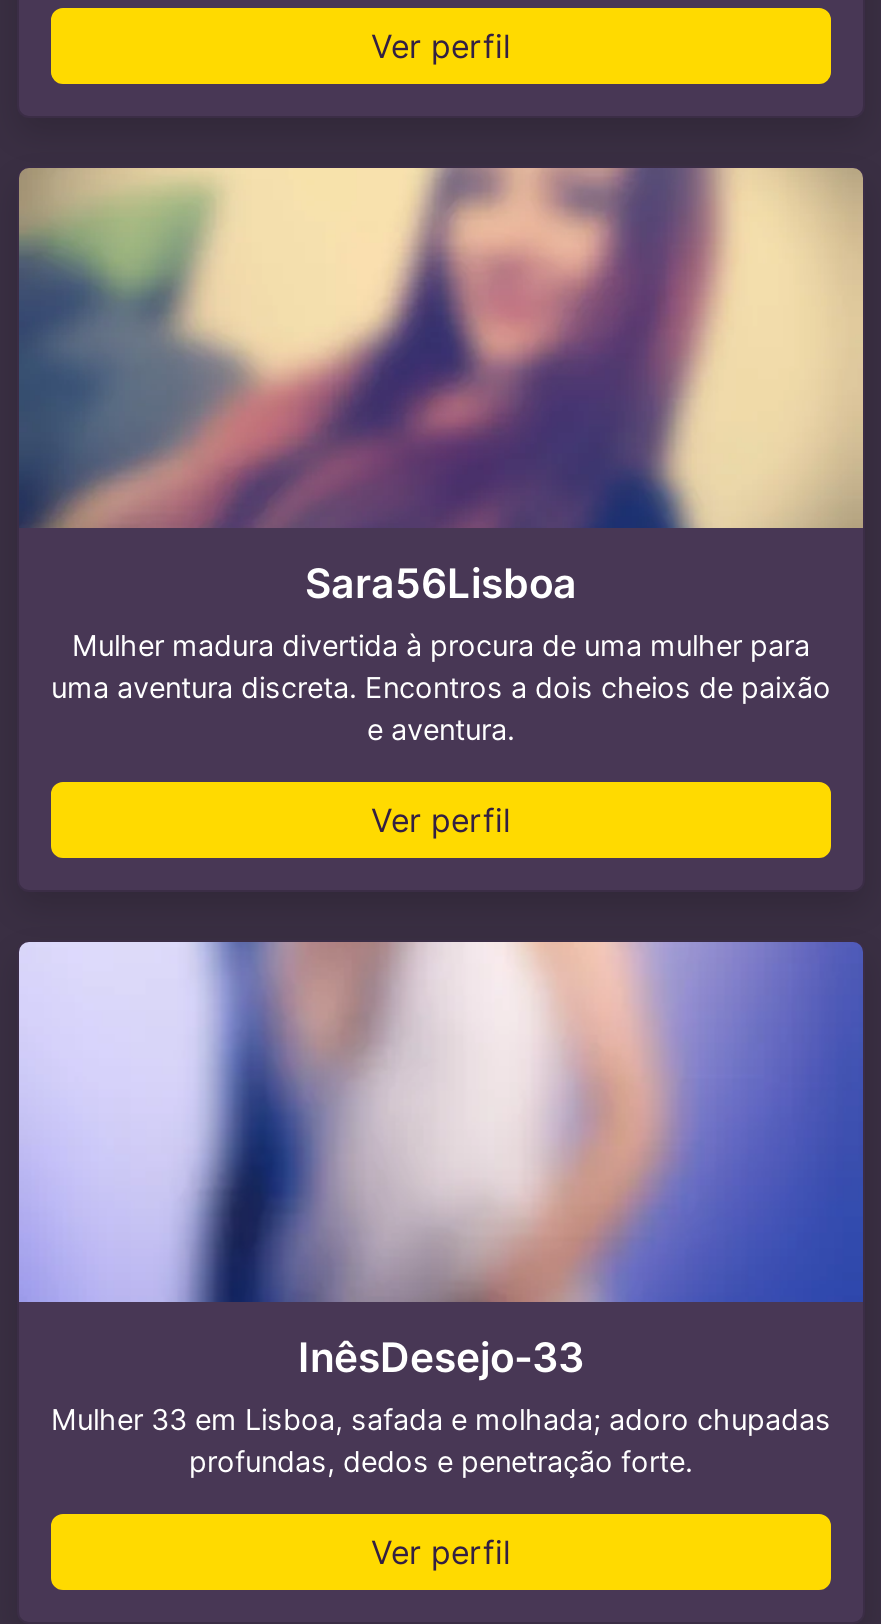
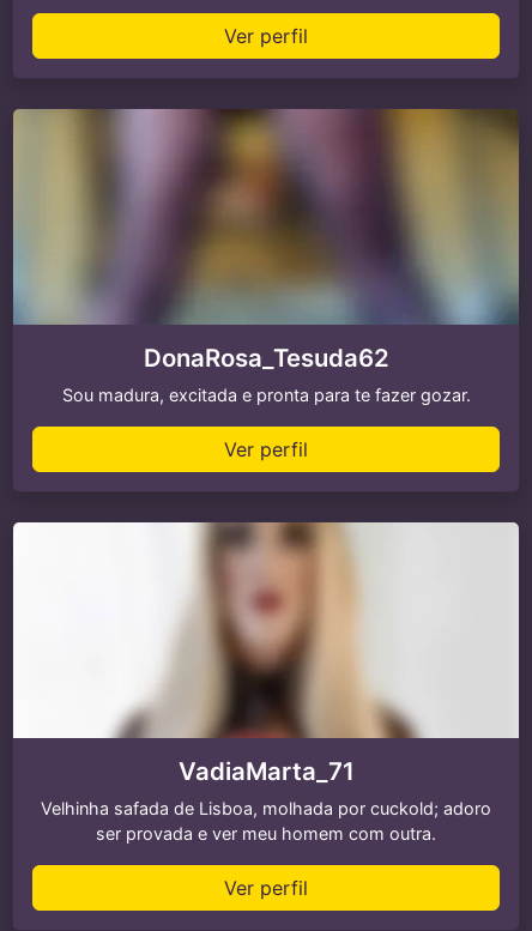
- [image]
- Sara56Lisboa
- Mulher madura divertida à procura de uma mulher para
- uma aventura discreta. Encontros a dois cheios de paixão
- e aventura.
+ [image]
+ DonaRosa_Tesuda62
+ Sou madura, excitada e pronta para te fazer gozar.

- [image]
- InêsDesejo-33
- Mulher 33 em Lisboa, safada e molhada; adoro chupadas
- profundas, dedos e penetração forte.
+ [image]
+ VadiaMarta_71
+ Velhinha safada de Lisboa, molhada por cuckold; adoro
+ ser provada e ver meu homem com outra.
